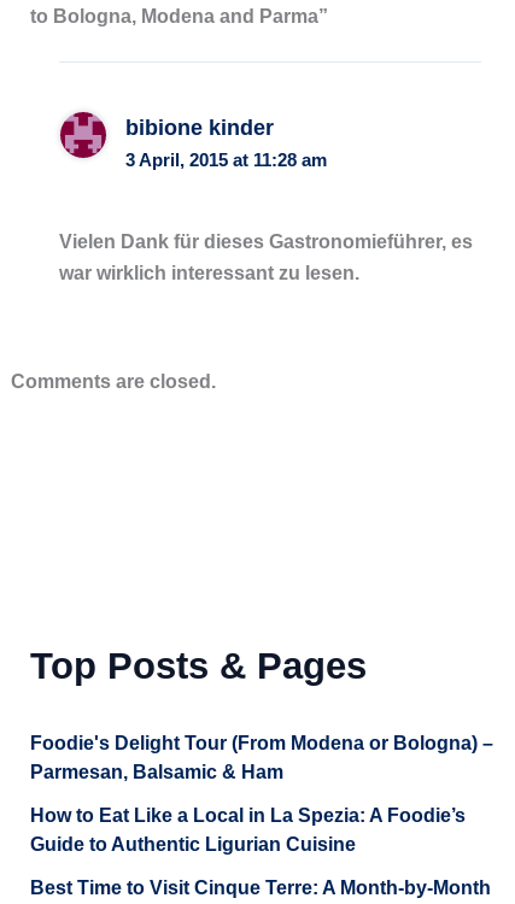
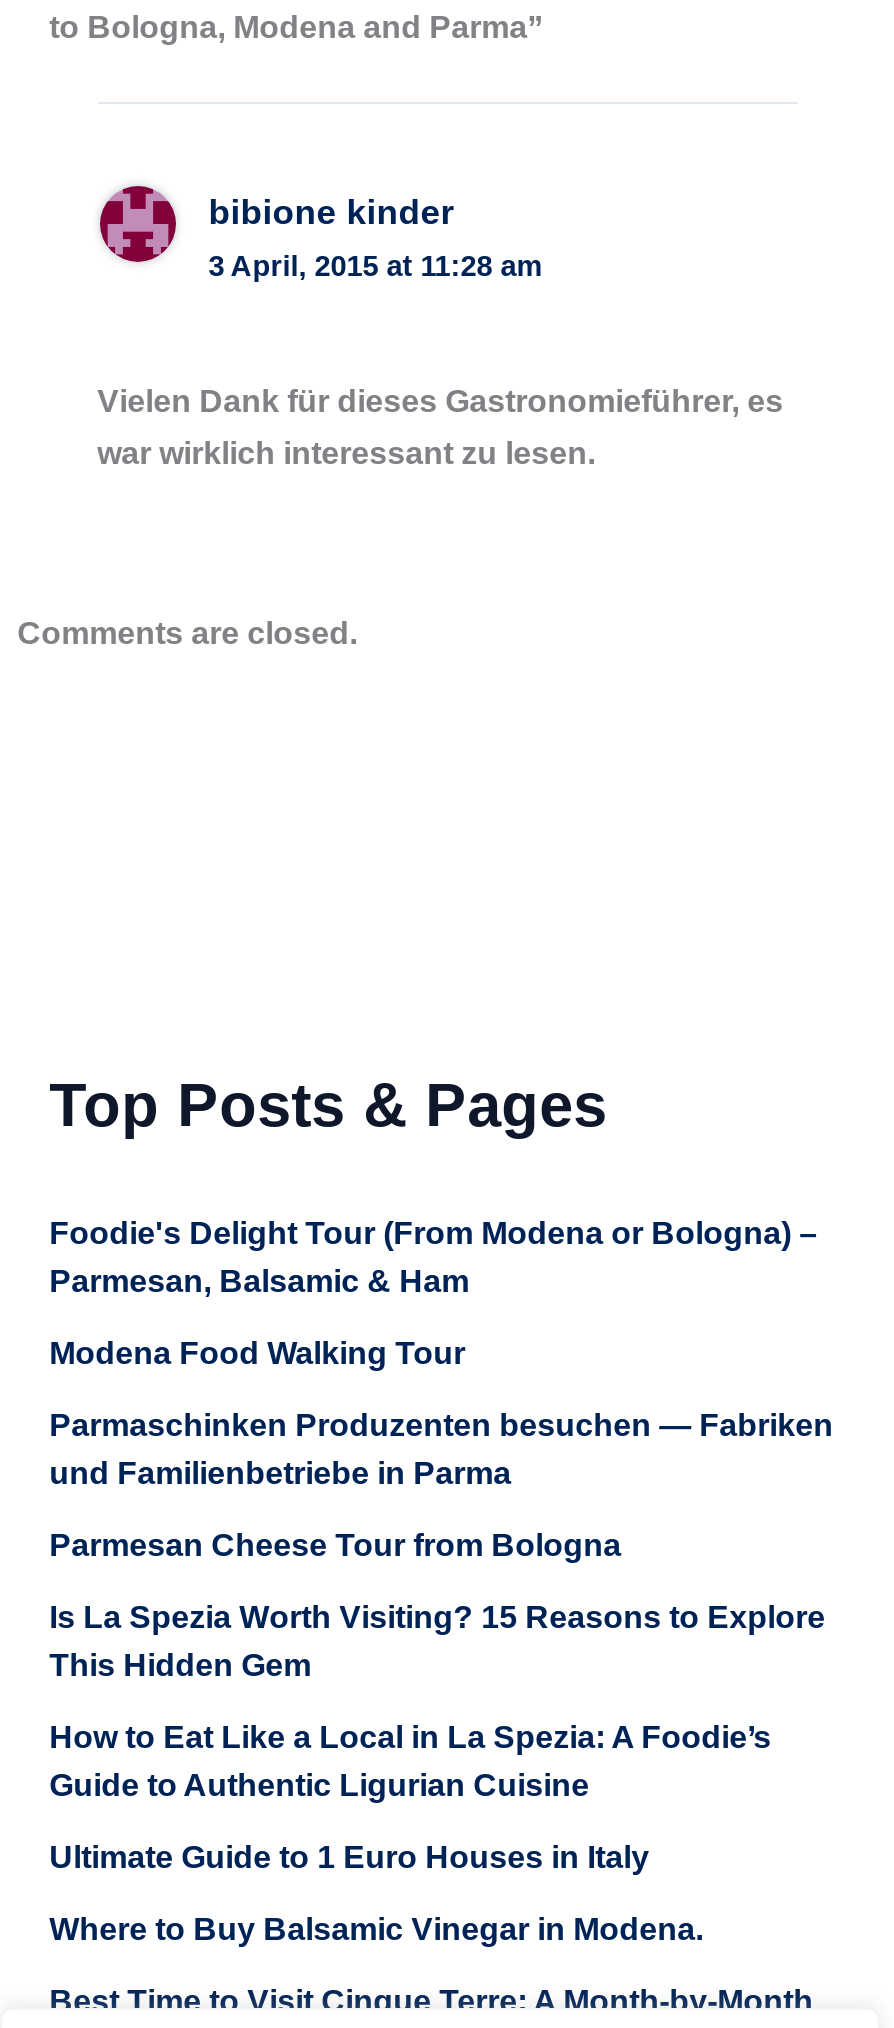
+ Modena Food Walking Tour
+ Parmaschinken Produzenten besuchen — Fabriken
+ und Familienbetriebe in Parma
+ Parmesan Cheese Tour from Bologna
+ Is La Spezia Worth Visiting? 15 Reasons to Explore
+ This Hidden Gem

+ Ultimate Guide to 1 Euro Houses in Italy
+ Where to Buy Balsamic Vinegar in Modena.
